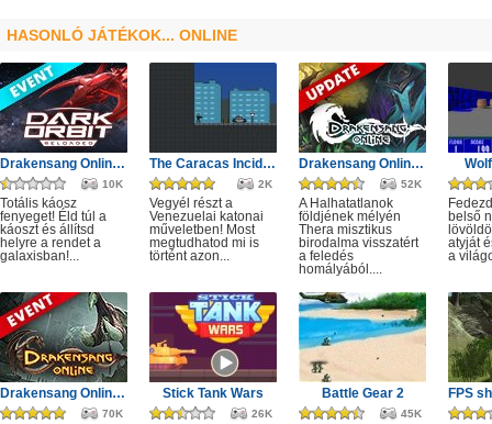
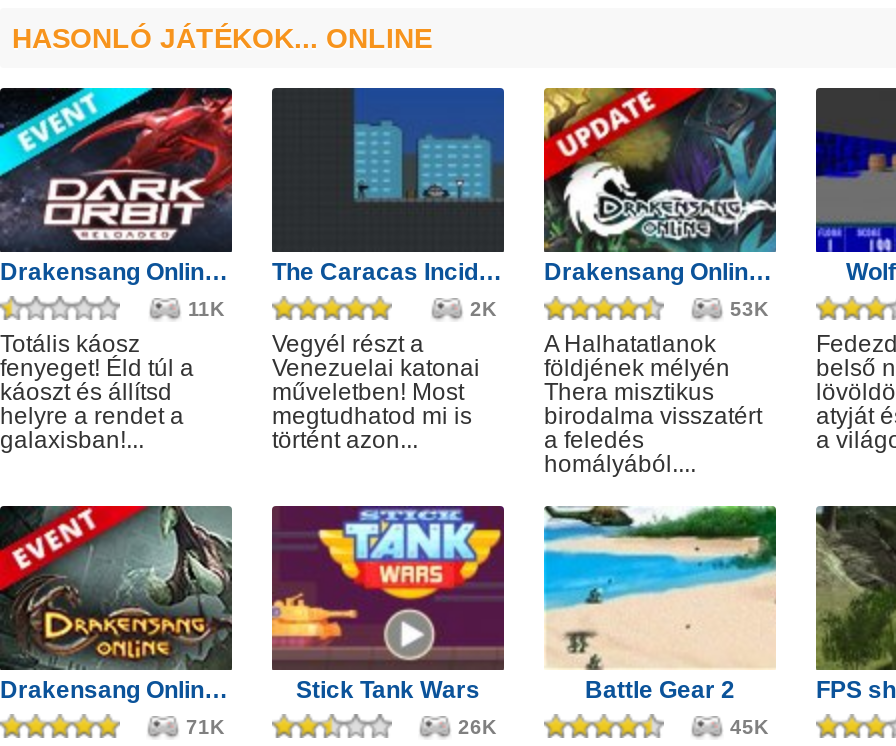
- 10K
+ 11K

- 52K
+ 53K

- 70K
+ 71K
